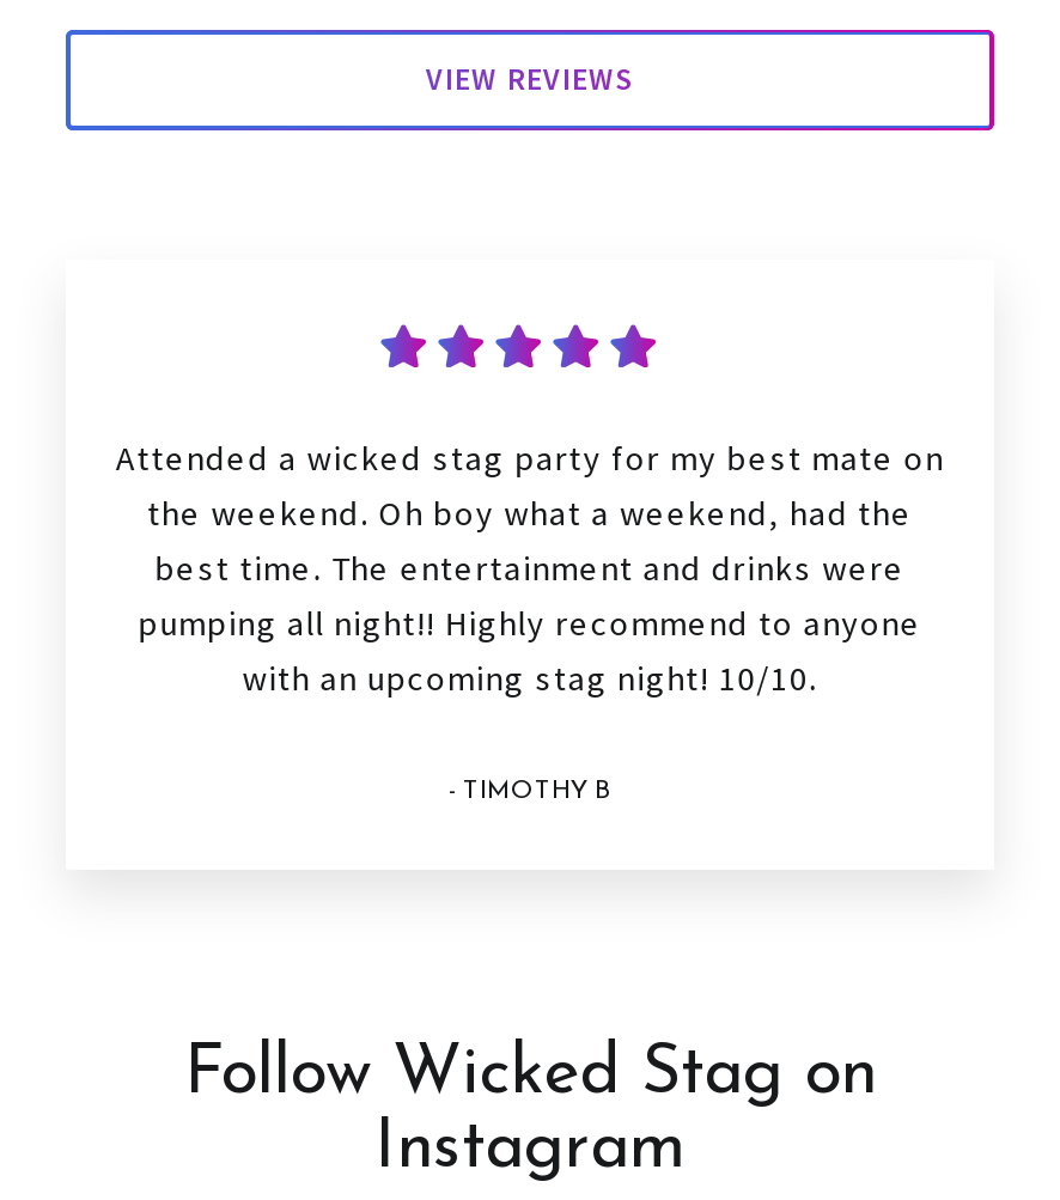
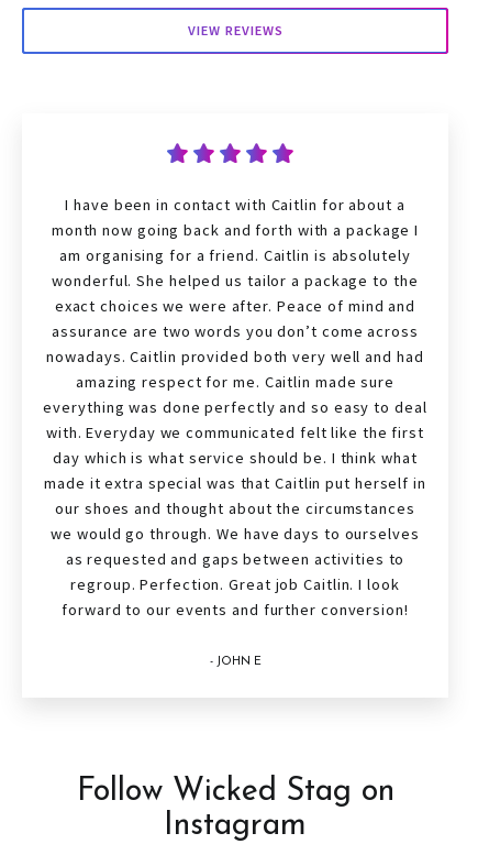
- Attended a wicked stag party for my best mate on
- the weekend. Oh boy what a weekend, had the
- best time. The entertainment and drinks were
- pumping all night!! Highly recommend to anyone
- with an upcoming stag night! 10/10.
+ I have been in contact with Caitlin for about a
+ month now going back and forth with a package I
+ am organising for a friend. Caitlin is absolutely
+ wonderful. She helped us tailor a package to the
+ exact choices we were after. Peace of mind and
+ assurance are two words you don’t come across
+ nowadays. Caitlin provided both very well and had
+ amazing respect for me. Caitlin made sure
+ everything was done perfectly and so easy to deal
+ with. Everyday we communicated felt like the first
+ day which is what service should be. I think what
+ made it extra special was that Caitlin put herself in
+ our shoes and thought about the circumstances
+ we would go through. We have days to ourselves
+ as requested and gaps between activities to
+ regroup. Perfection. Great job Caitlin. I look
+ forward to our events and further conversion!

- - TIMOTHY B
+ - JOHN E
